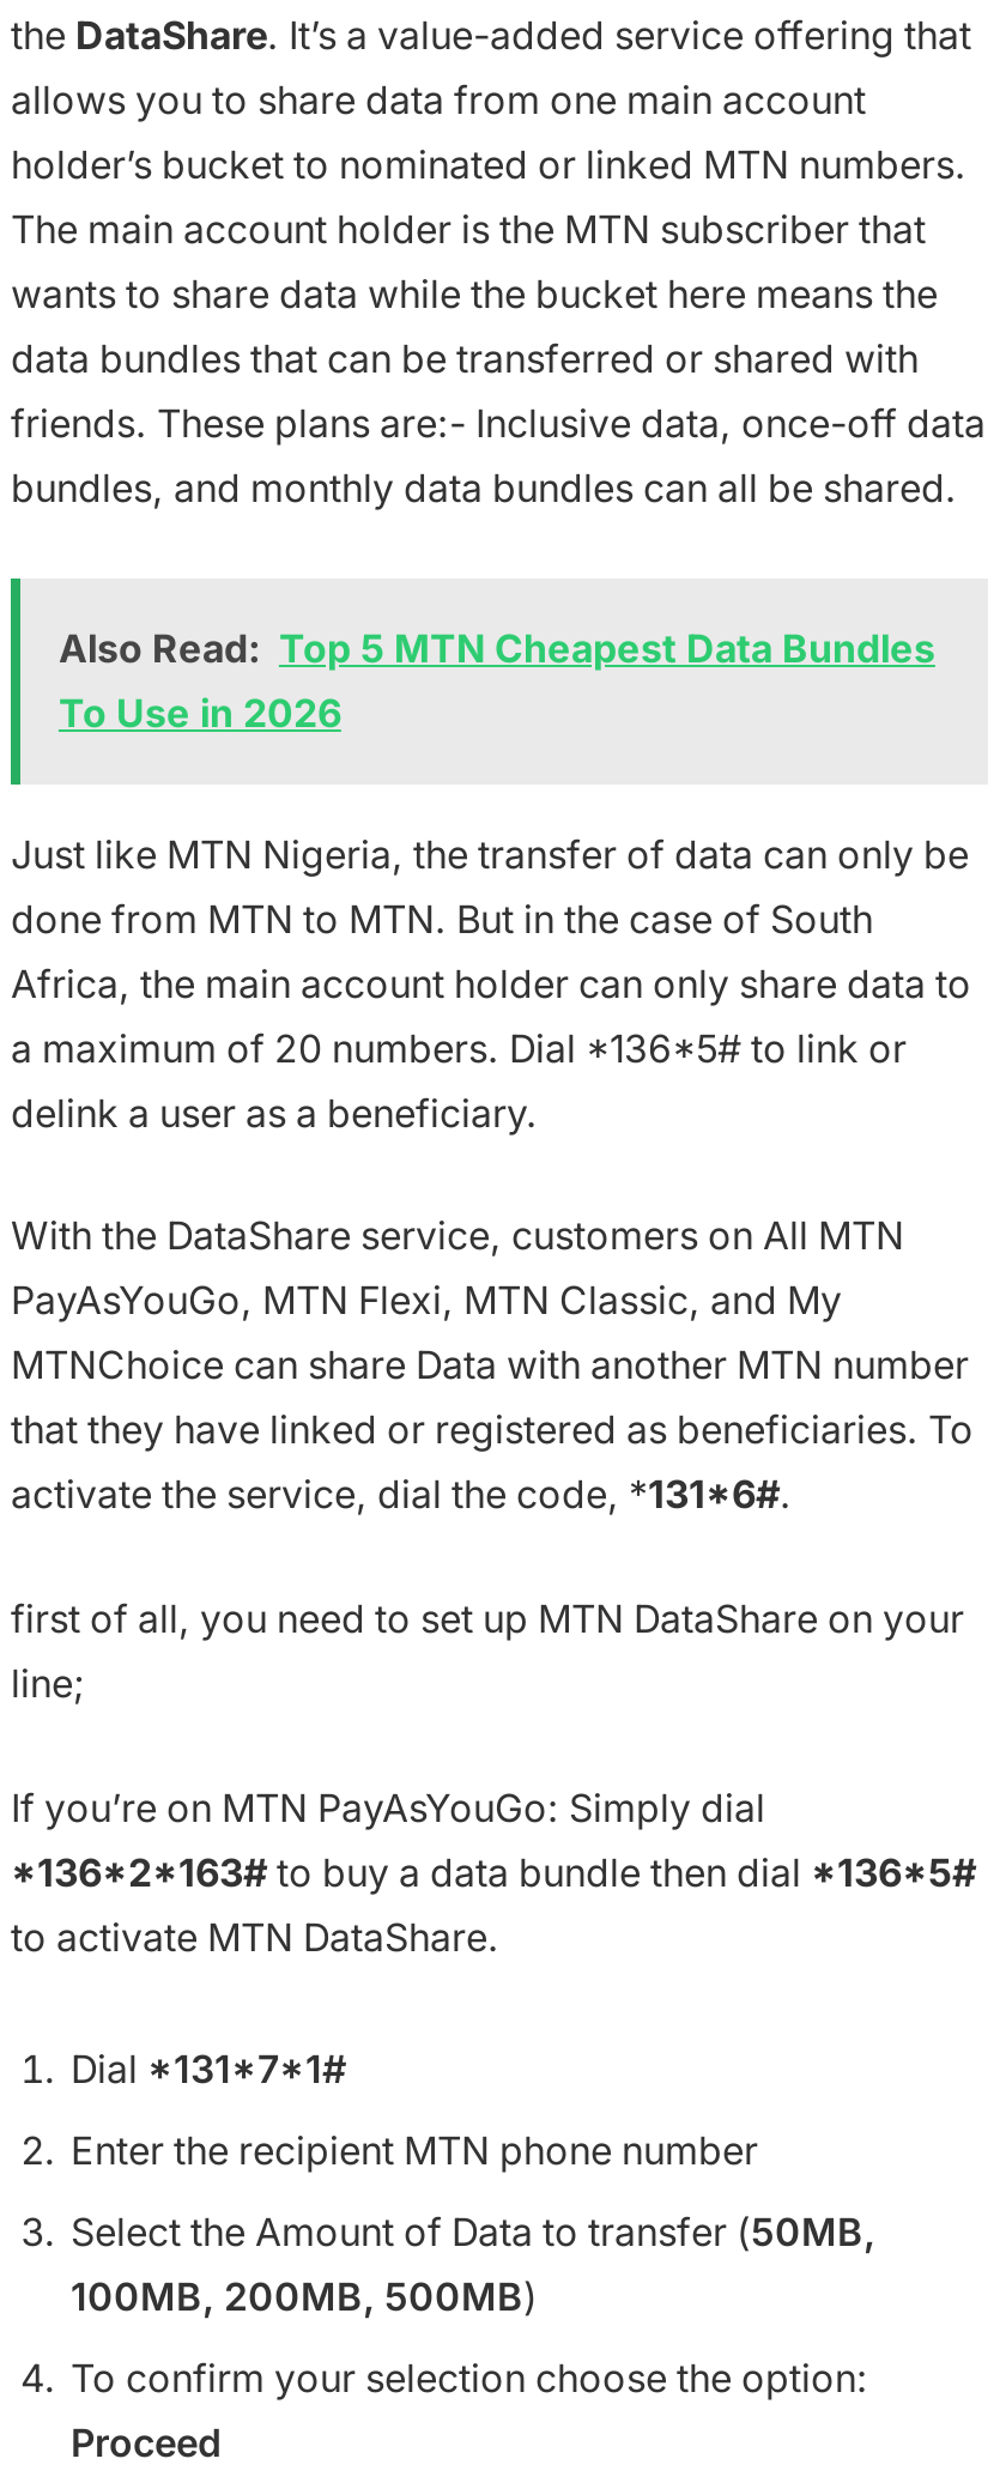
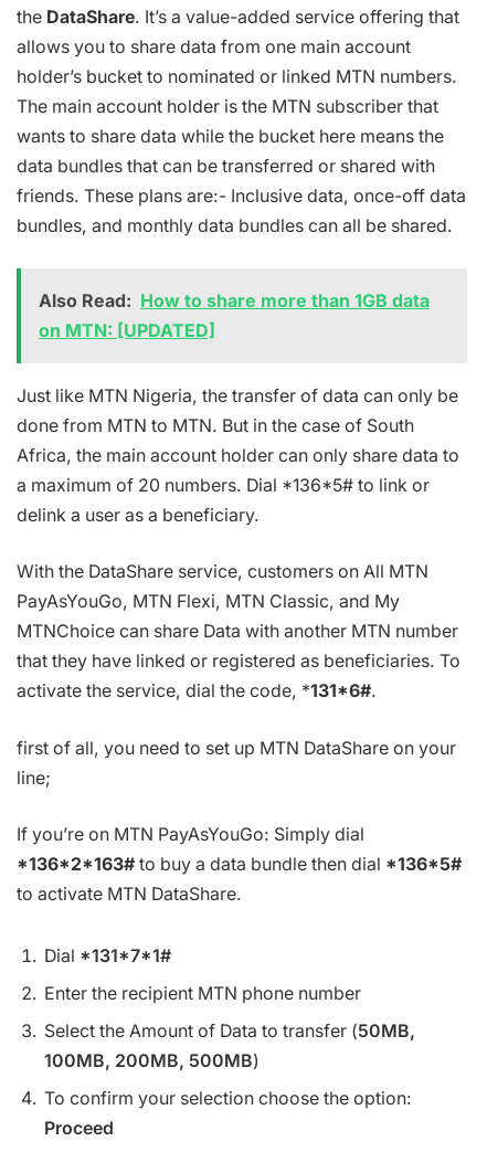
- Also Read: Top 5 MTN Cheapest Data Bundles
- To Use in 2026
+ Also Read: How to share more than 1GB data
+ on MTN: [UPDATED]
